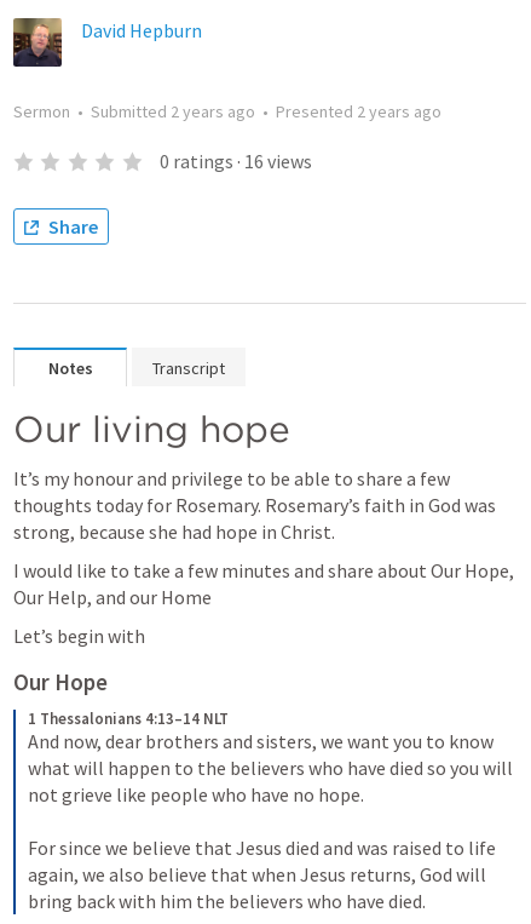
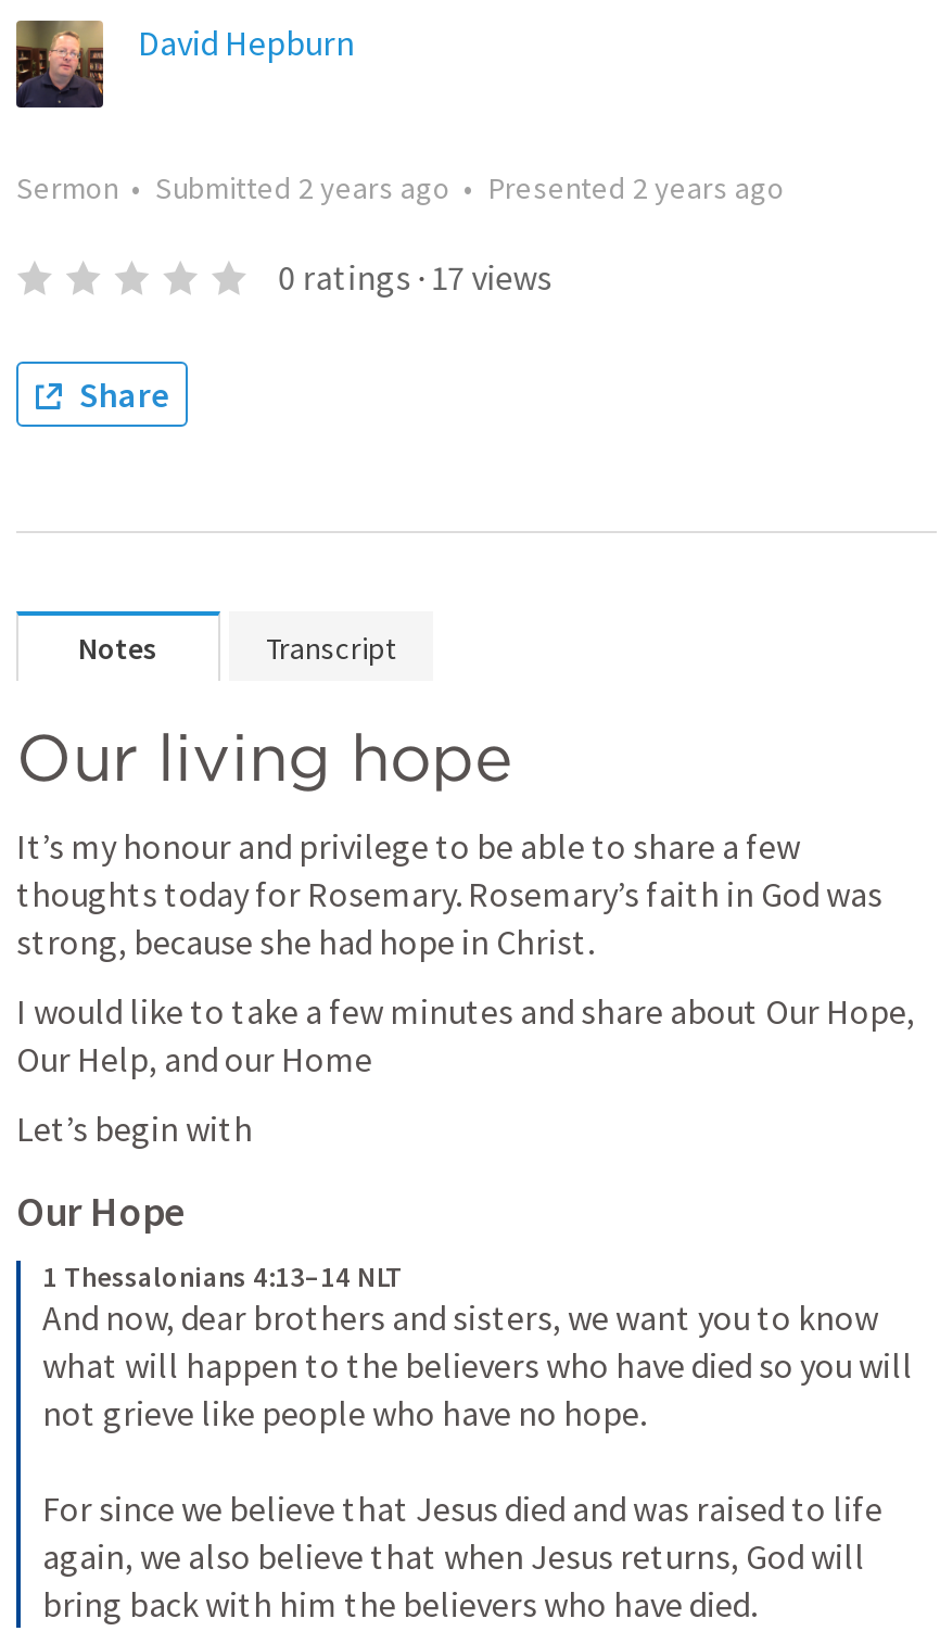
- 0 ratings · 16 views
+ 0 ratings · 17 views
